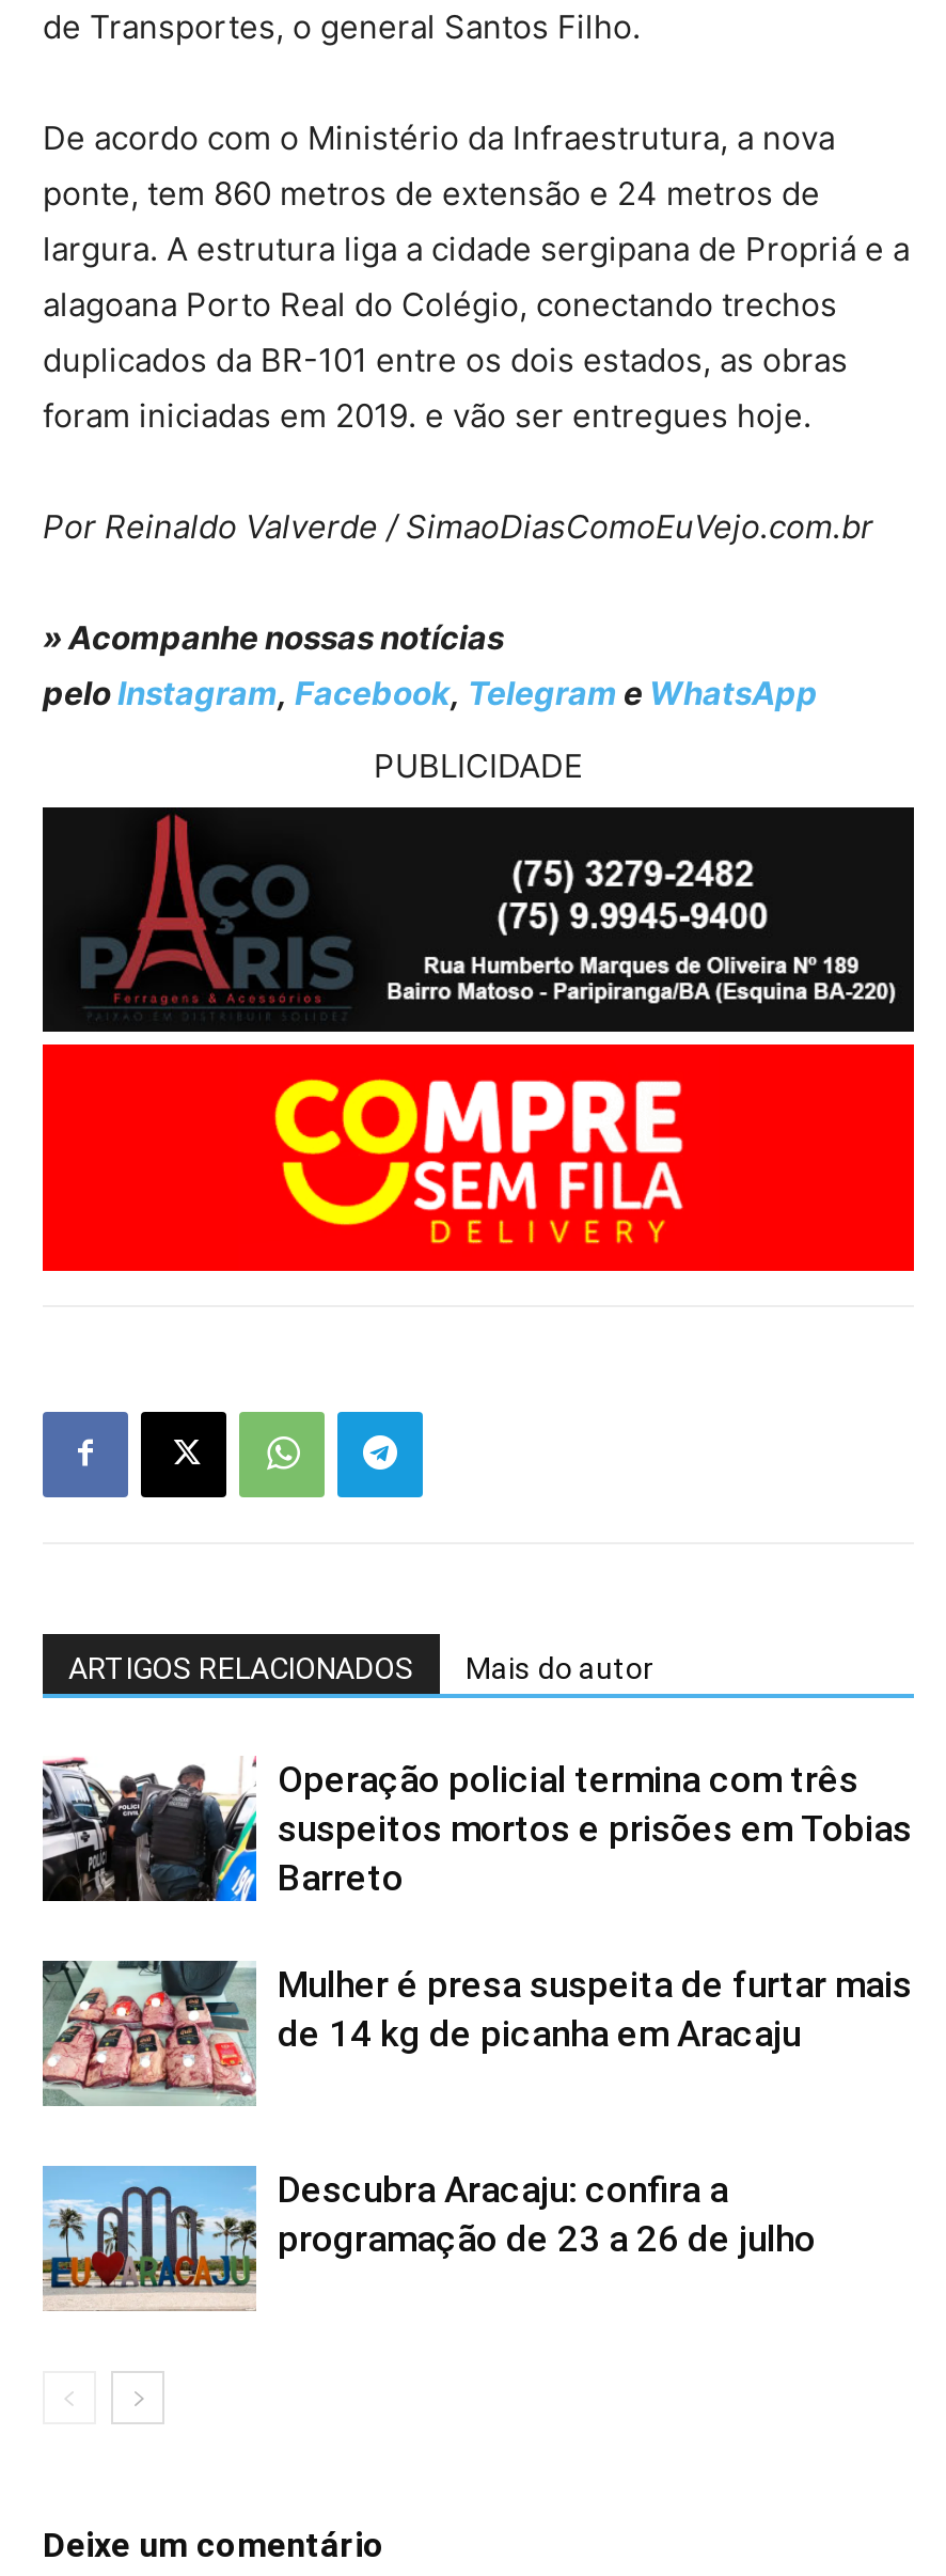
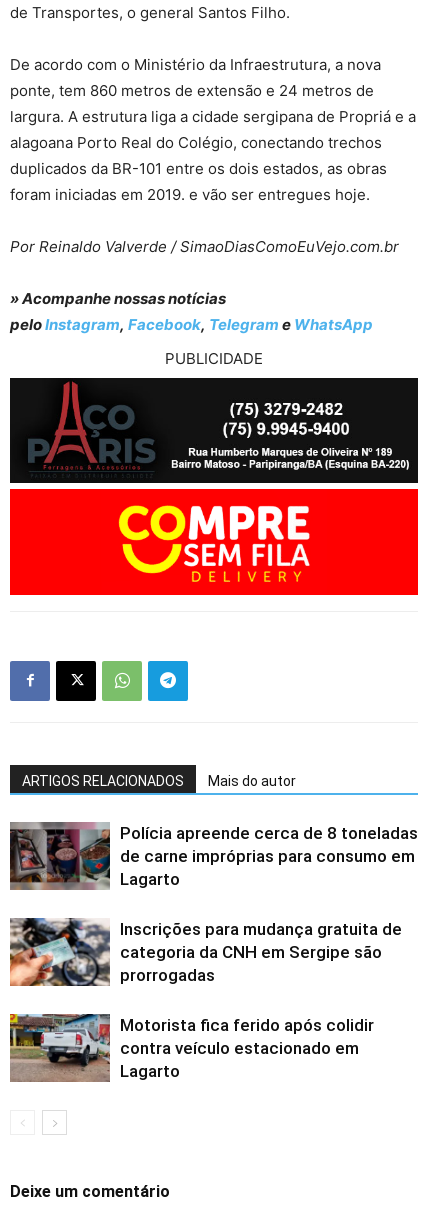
- [image]
- Operação policial termina com três
- suspeitos mortos e prisões em Tobias
- Barreto
+ [image]
+ Polícia apreende cerca de 8 toneladas
+ de carne impróprias para consumo em
+ Lagarto

- [image]
- Mulher é presa suspeita de furtar mais
- de 14 kg de picanha em Aracaju
+ [image]
+ Inscrições para mudança gratuita de
+ categoria da CNH em Sergipe são
+ prorrogadas

- [image]
- Descubra Aracaju: confira a
- programação de 23 a 26 de julho
+ [image]
+ Motorista fica ferido após colidir
+ contra veículo estacionado em
+ Lagarto
